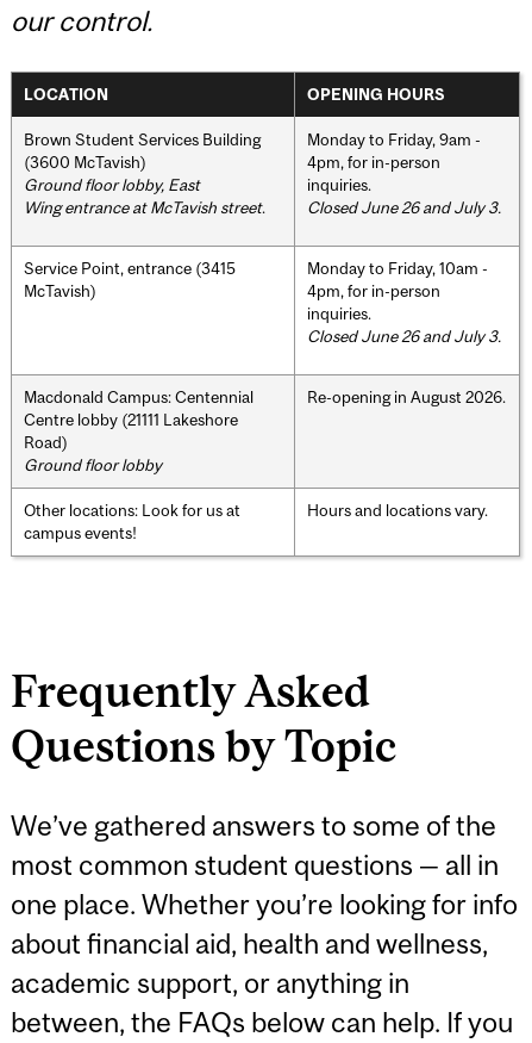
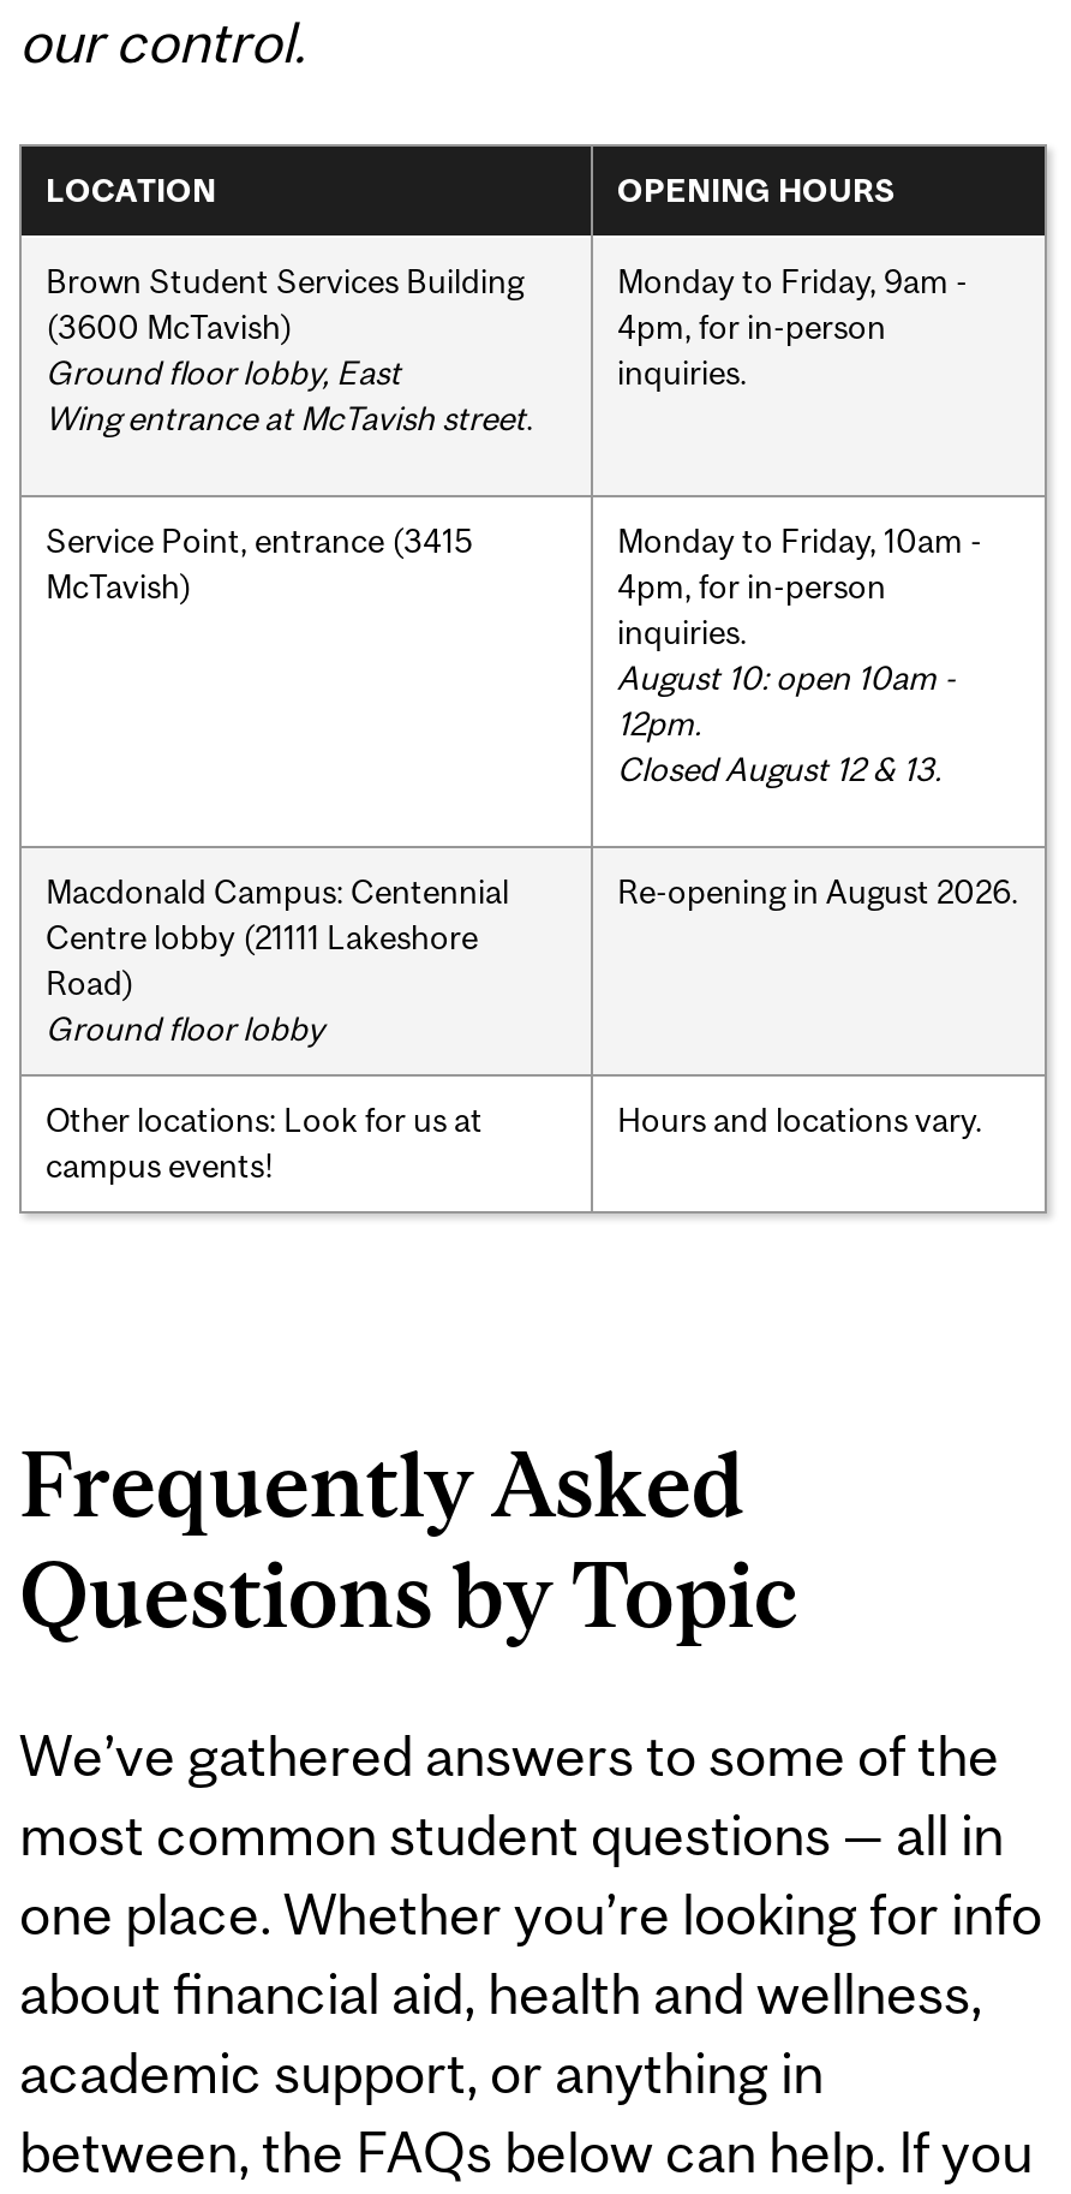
- Closed June 26 and July 3.

- Closed June 26 and July 3.
+ August 10: open 10am -
+ 12pm.
+ Closed August 12 & 13.
